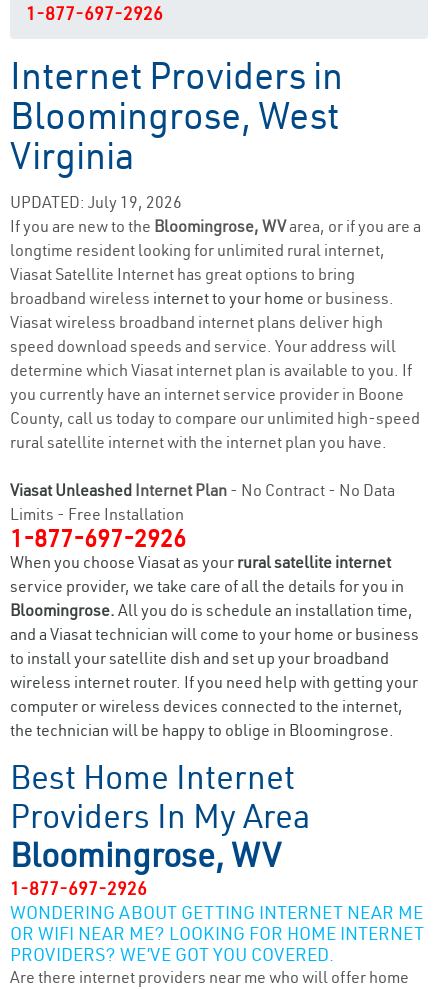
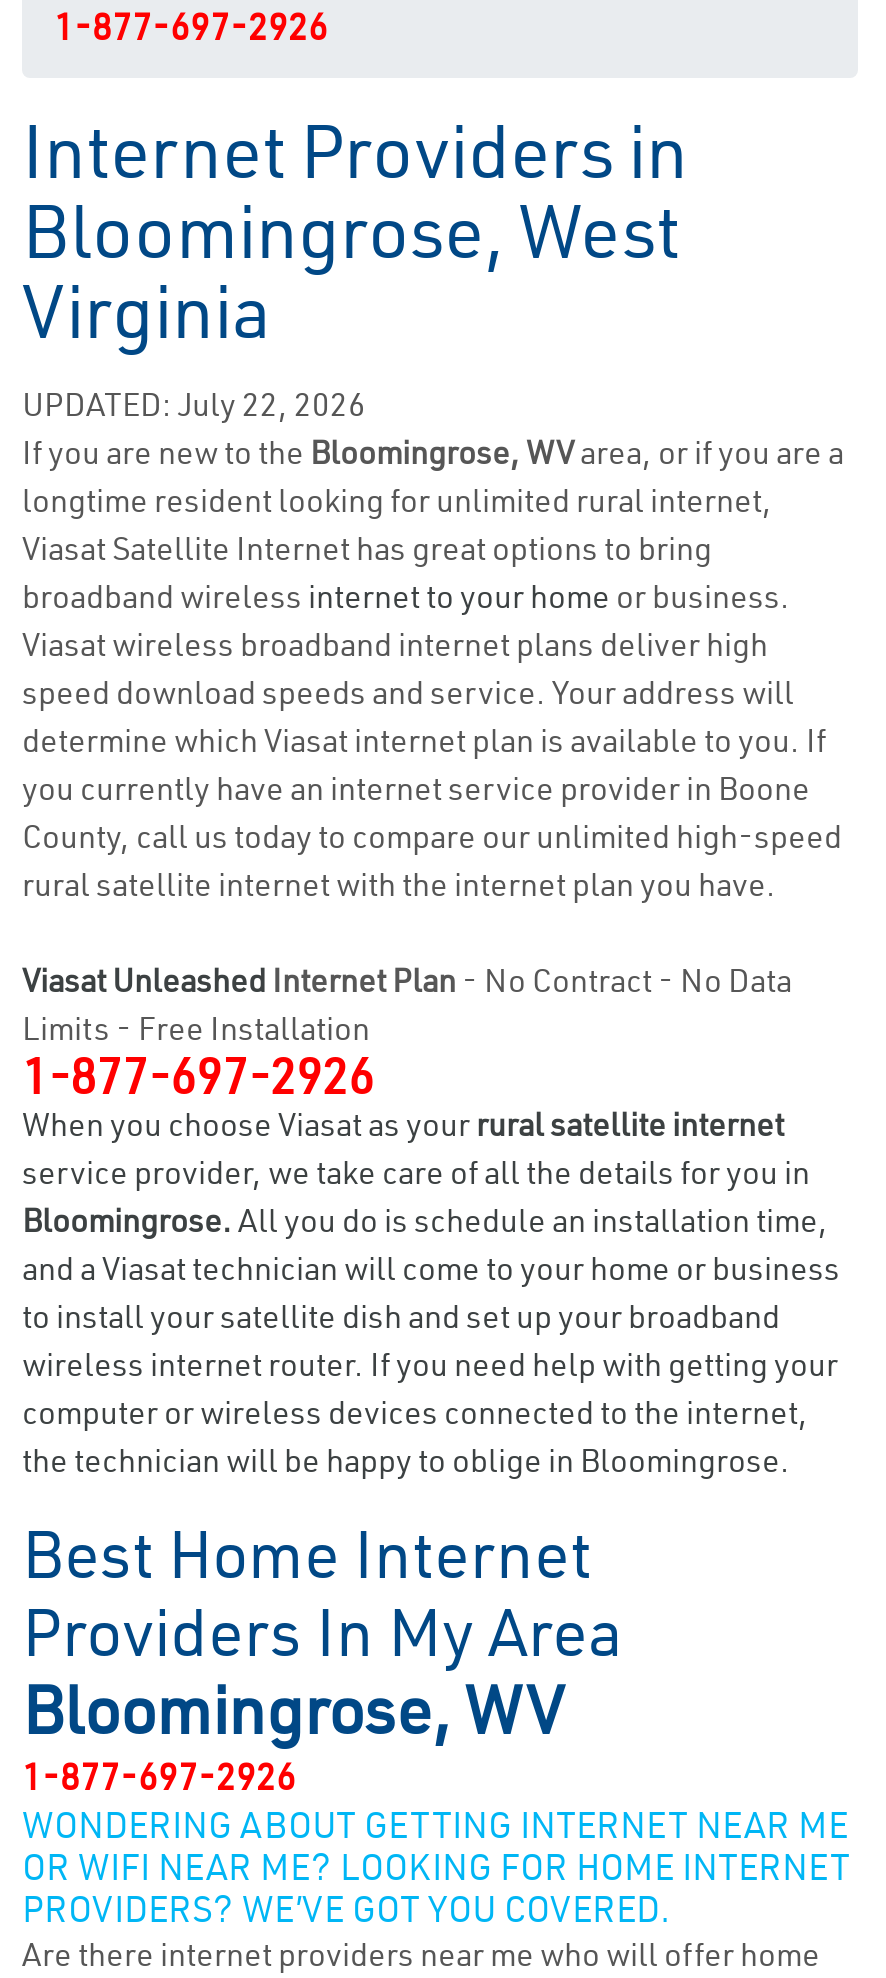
- UPDATED: July 19, 2026
+ UPDATED: July 22, 2026
